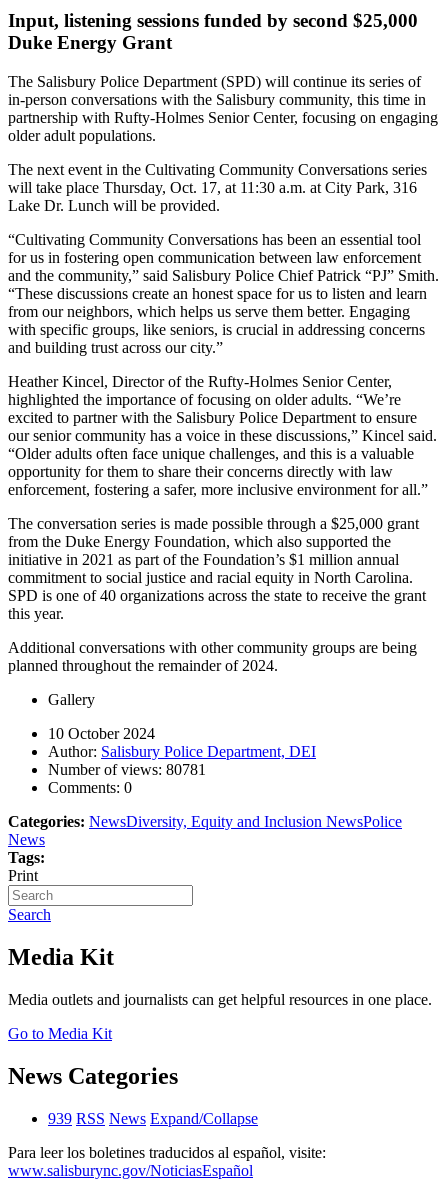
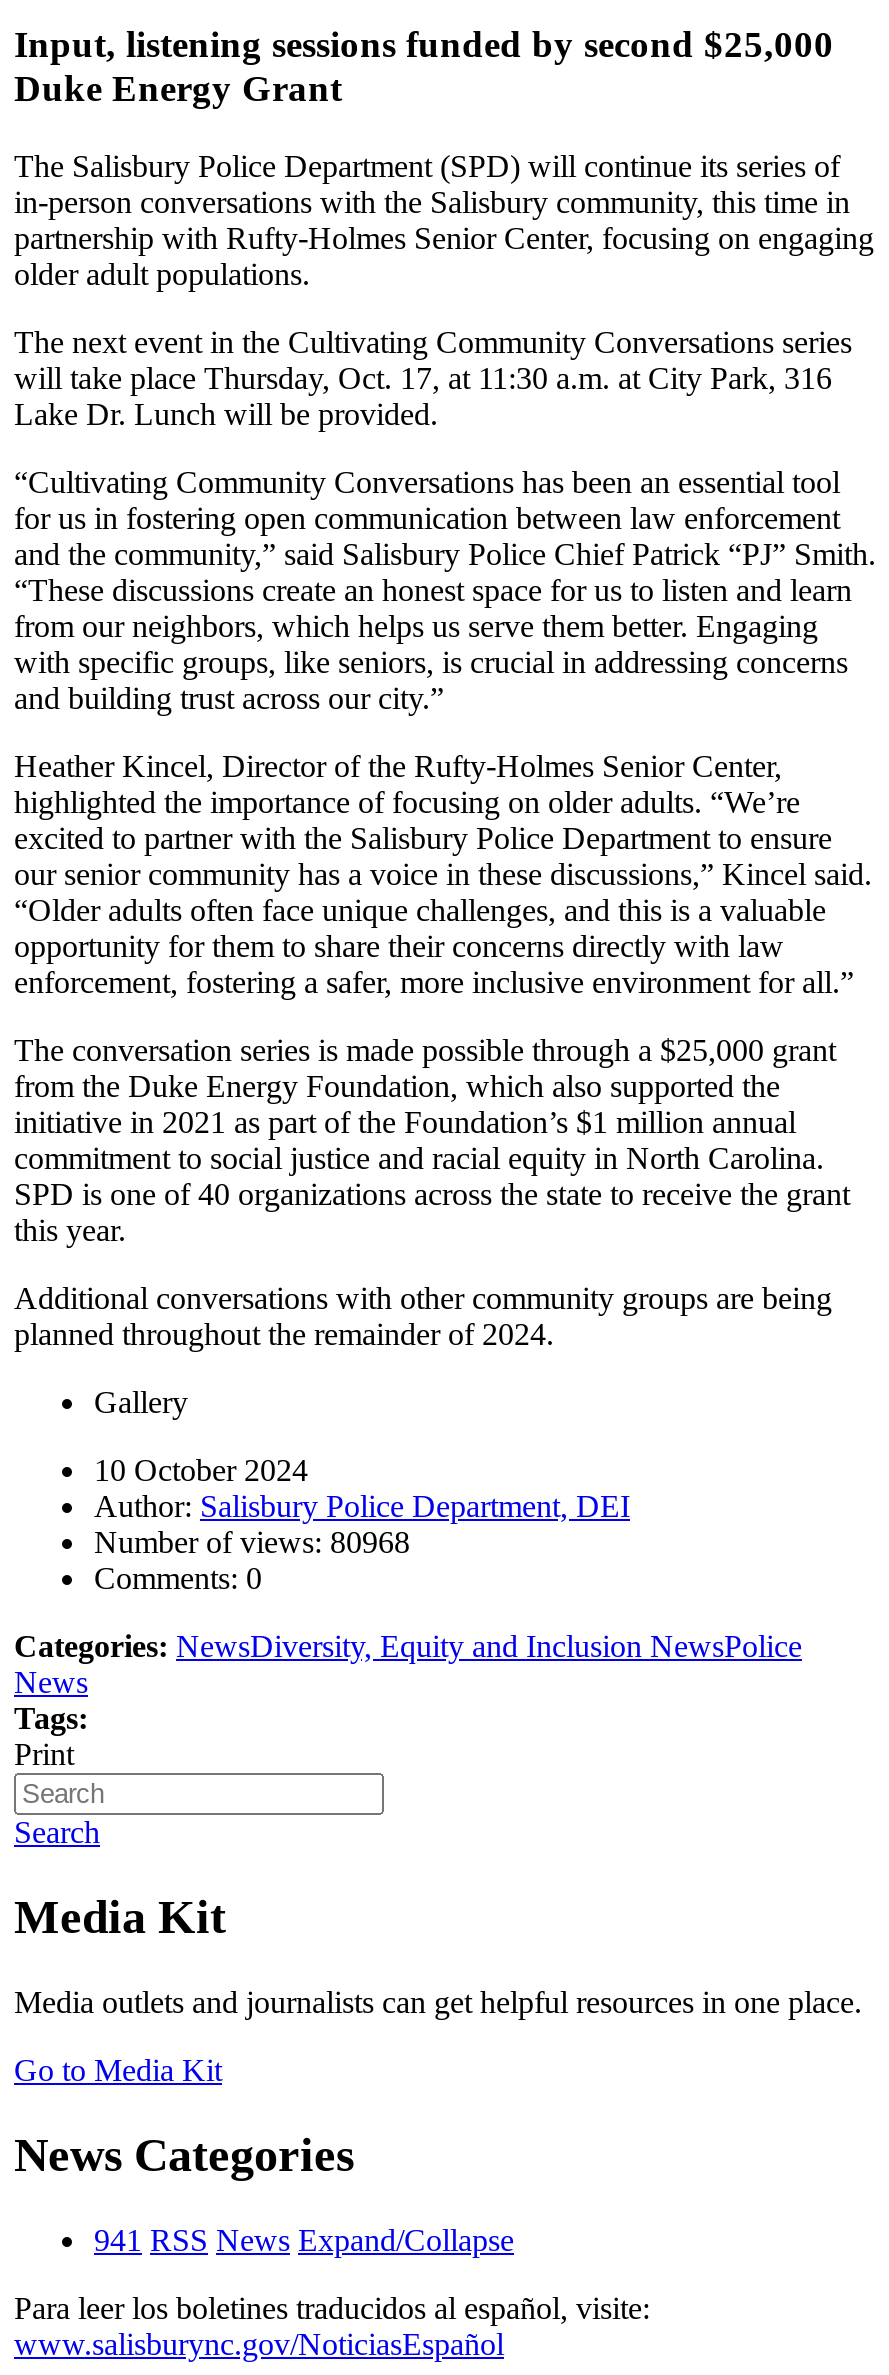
- Number of views: 80781
+ Number of views: 80968

- 939 RSS News Expand/Collapse
+ 941 RSS News Expand/Collapse
